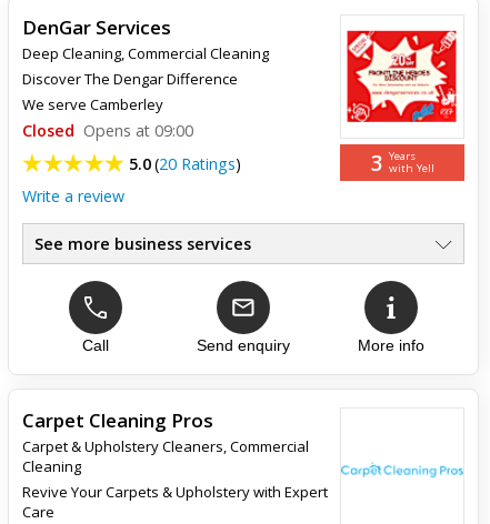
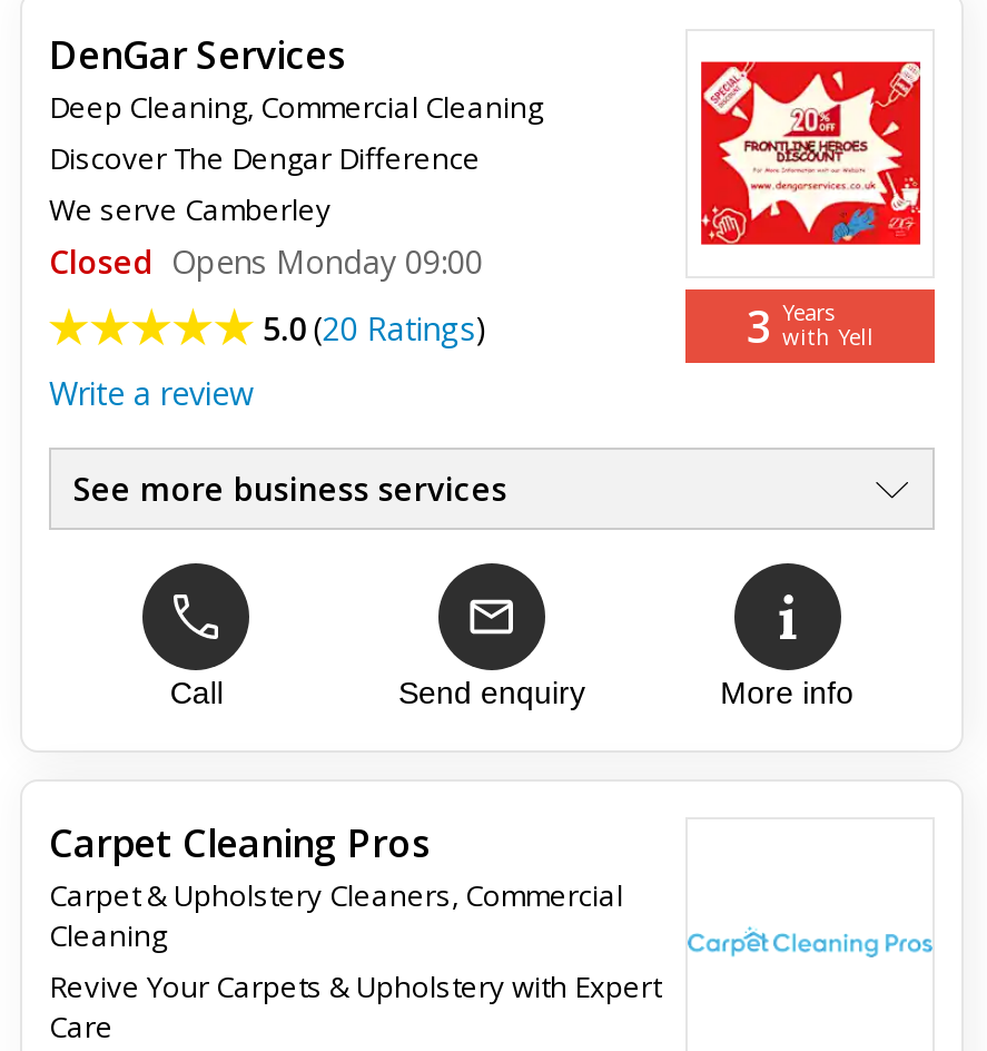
- Closed Opens at 09:00
+ Closed Opens Monday 09:00
